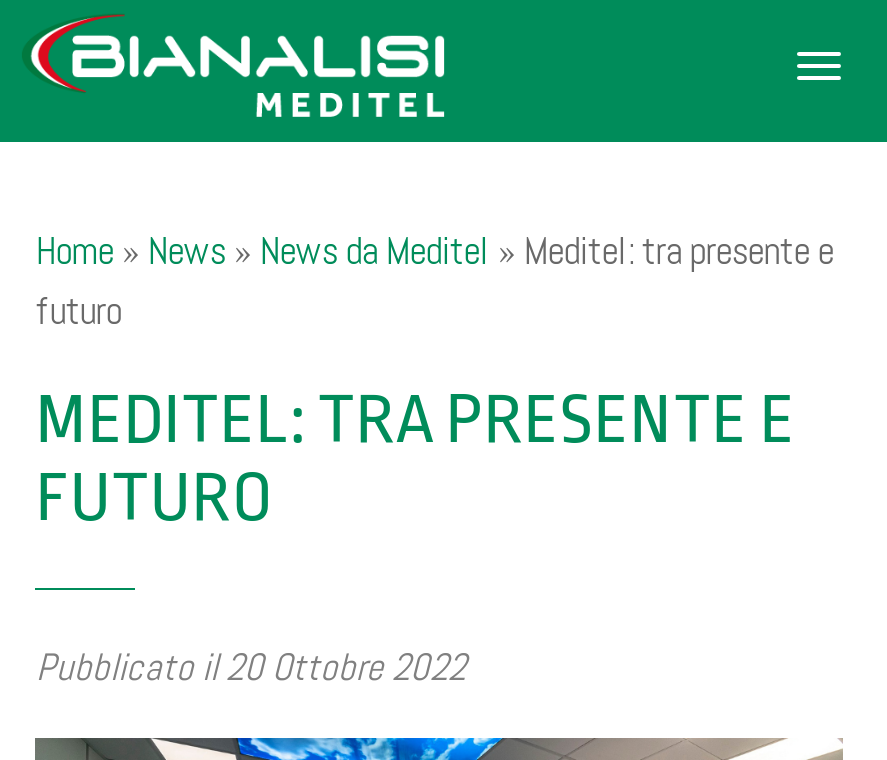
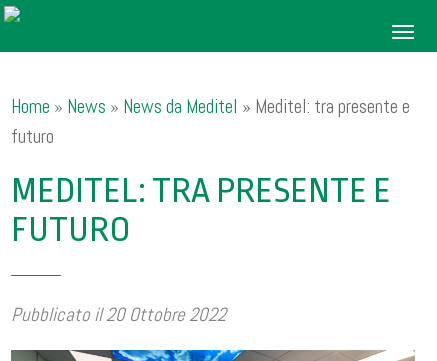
- [image]
